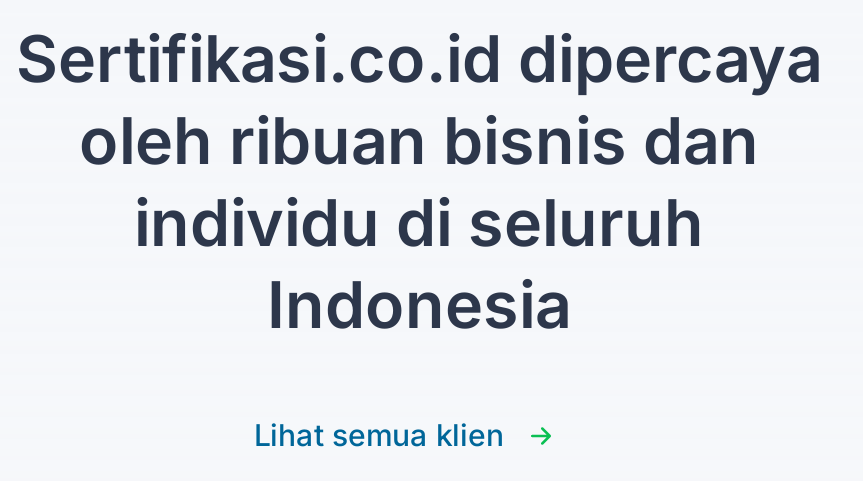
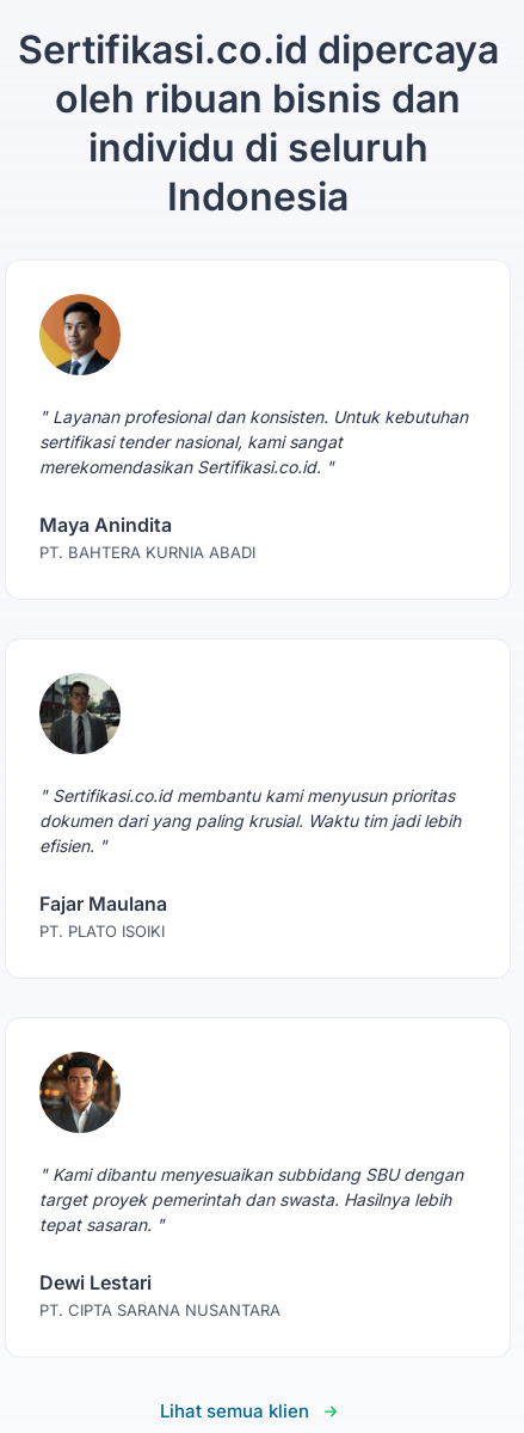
+ [image]
+ " Layanan profesional dan konsisten. Untuk kebutuhan
+ sertifikasi tender nasional, kami sangat
+ merekomendasikan Sertifikasi.co.id. "
+ Maya Anindita
+ PT. BAHTERA KURNIA ABADI

+ [image]
+ " Sertifikasi.co.id membantu kami menyusun prioritas
+ dokumen dari yang paling krusial. Waktu tim jadi lebih
+ efisien. "
+ Fajar Maulana
+ PT. PLATO ISOIKI

+ [image]
+ " Kami dibantu menyesuaikan subbidang SBU dengan
+ target proyek pemerintah dan swasta. Hasilnya lebih
+ tepat sasaran. "
+ Dewi Lestari
+ PT. CIPTA SARANA NUSANTARA
